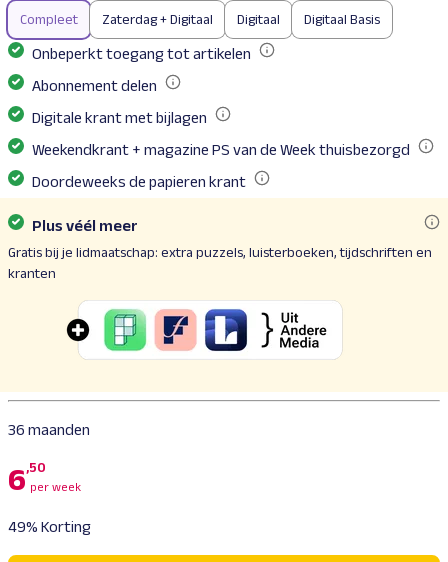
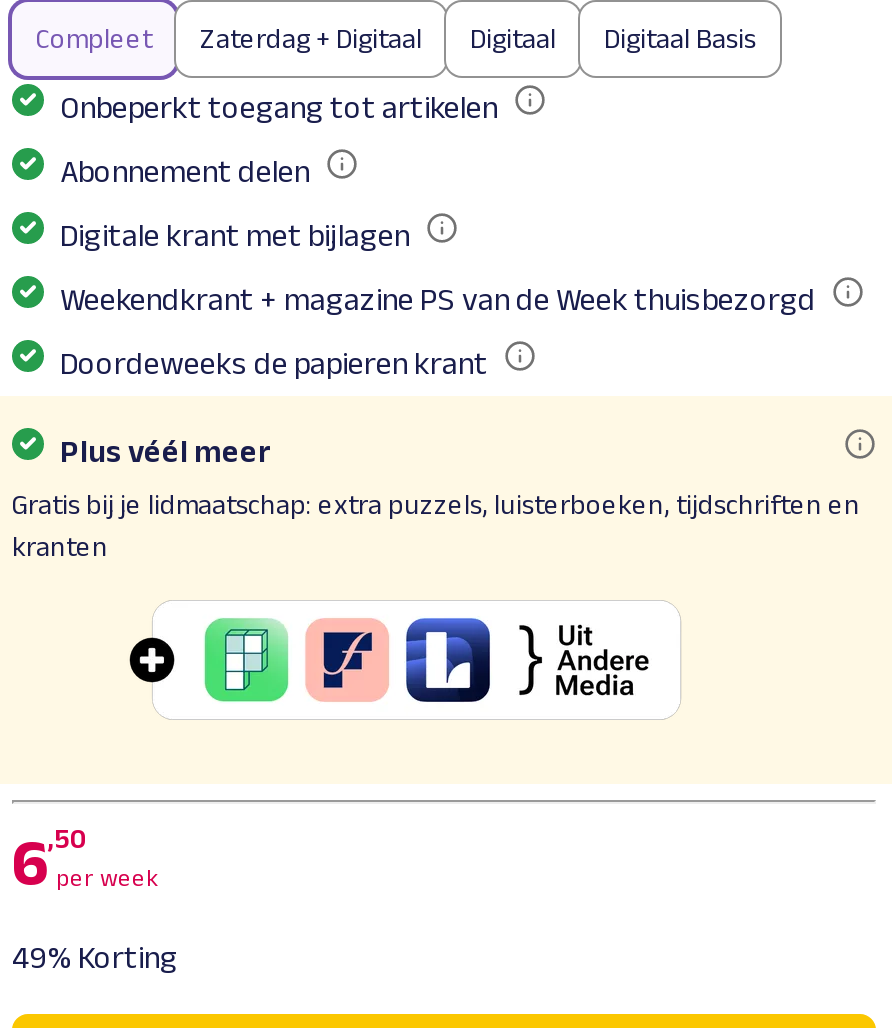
- 36 maanden
